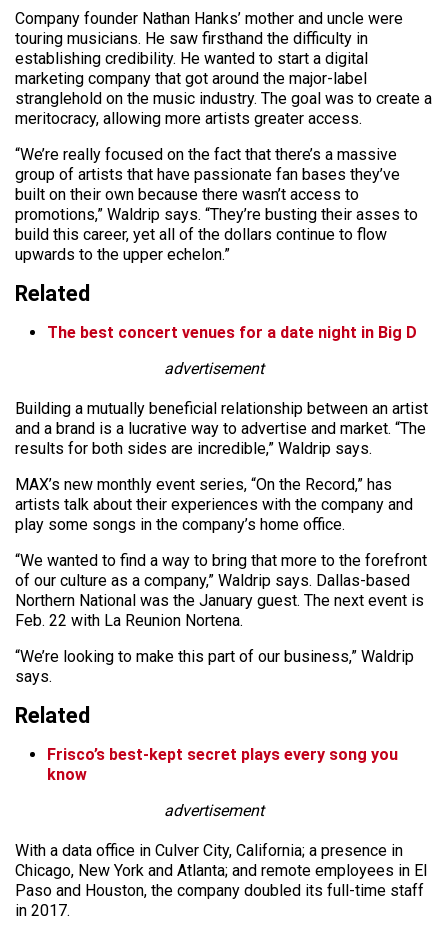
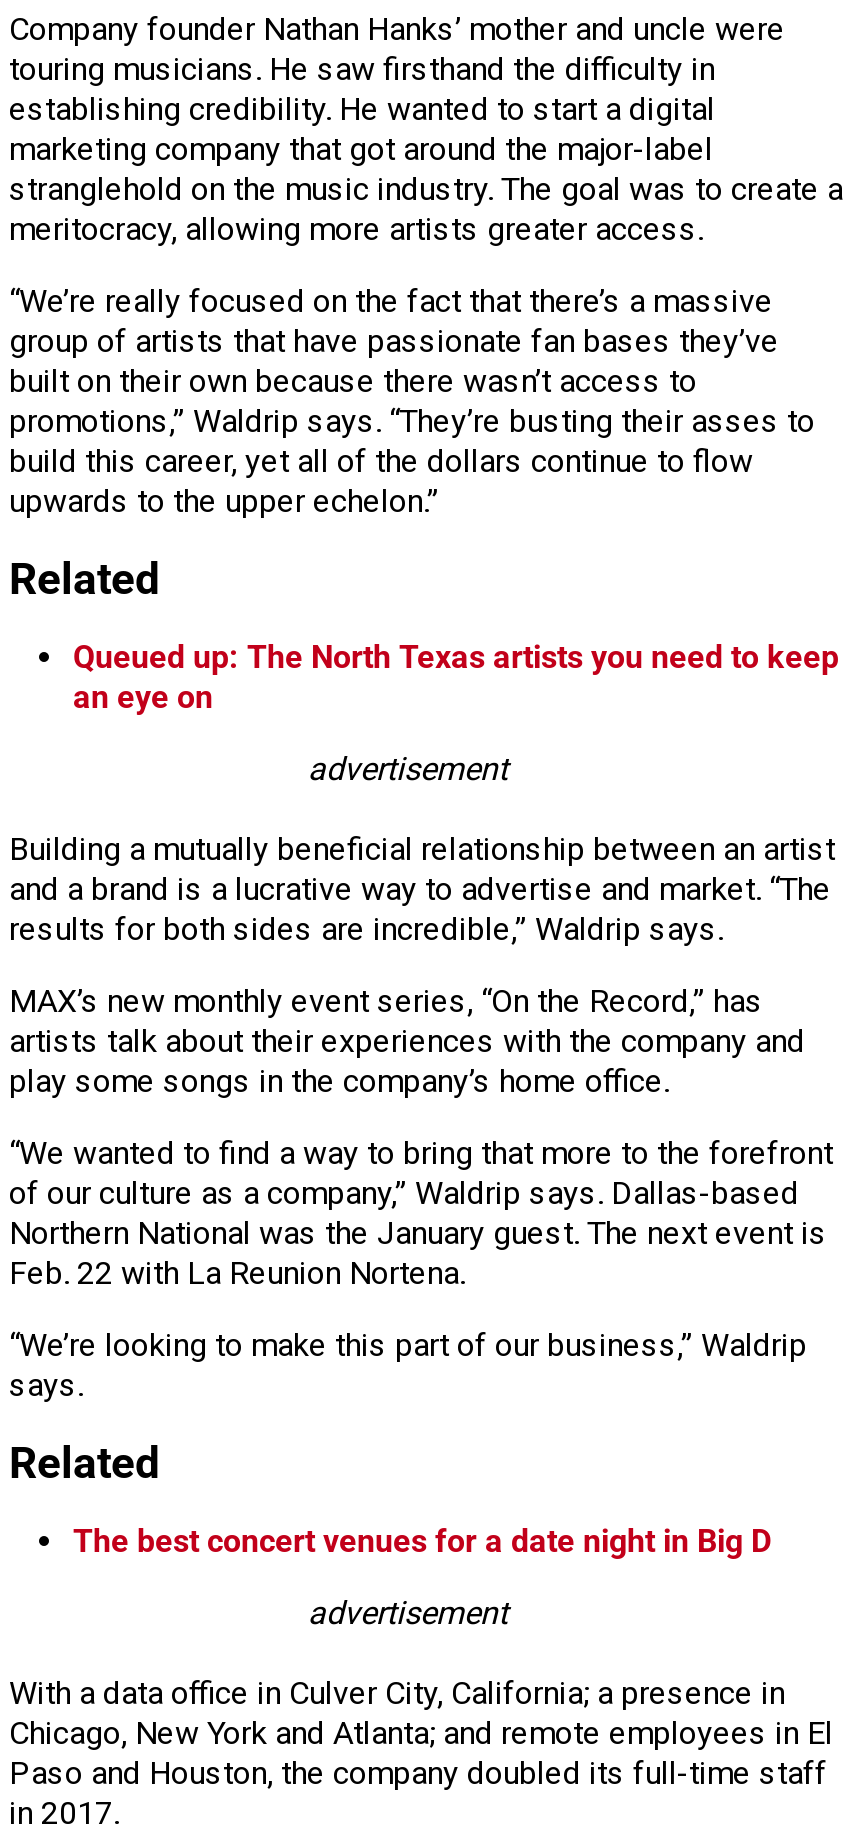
+ Queued up: The North Texas artists you need to keep
+ an eye on

moved down: The best concert venues for a date night in Big D

moved down: advertisement | Building a mutually beneficial relationship between an artist | and a brand is a lucrative way to advertise and market. “The | ... | says. | Related

- Frisco’s best-kept secret plays every song you
- know
